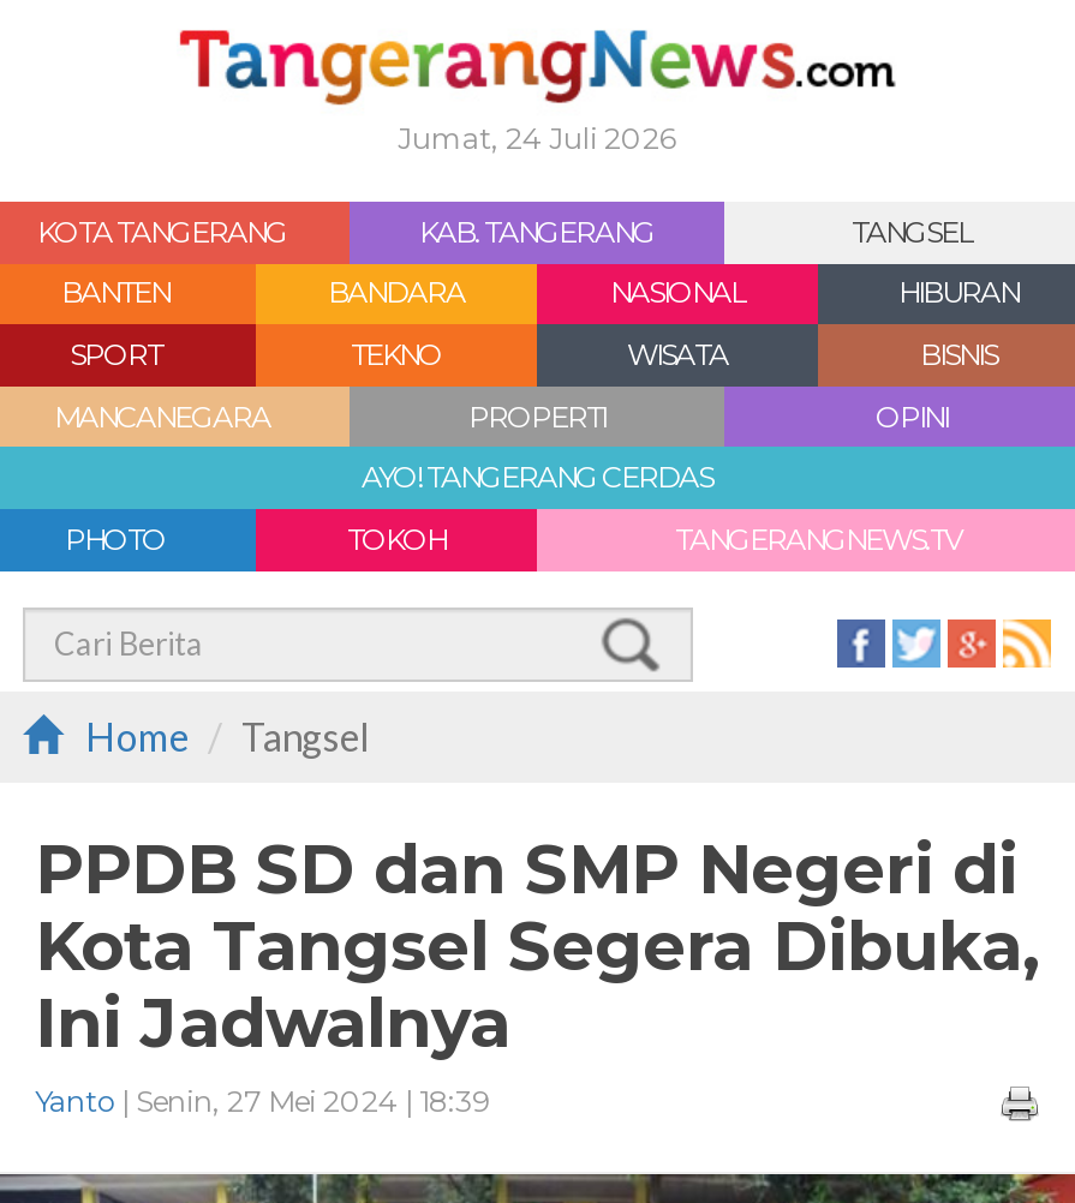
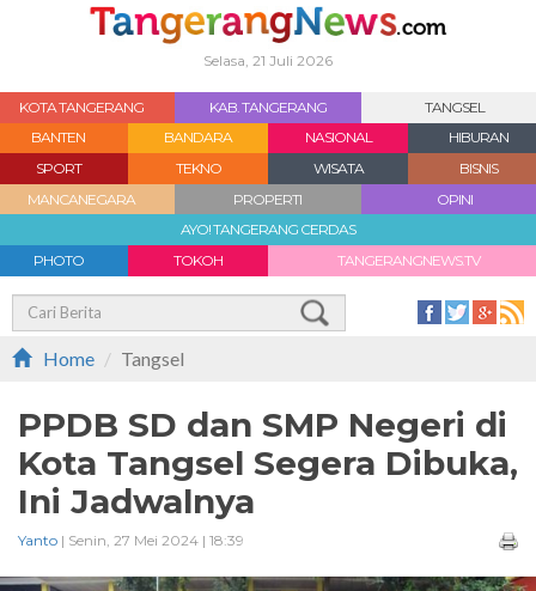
- Jumat, 24 Juli 2026
+ Selasa, 21 Juli 2026
